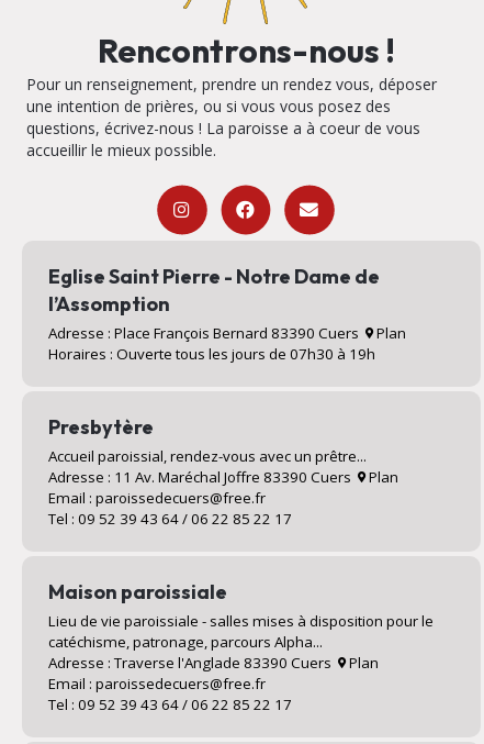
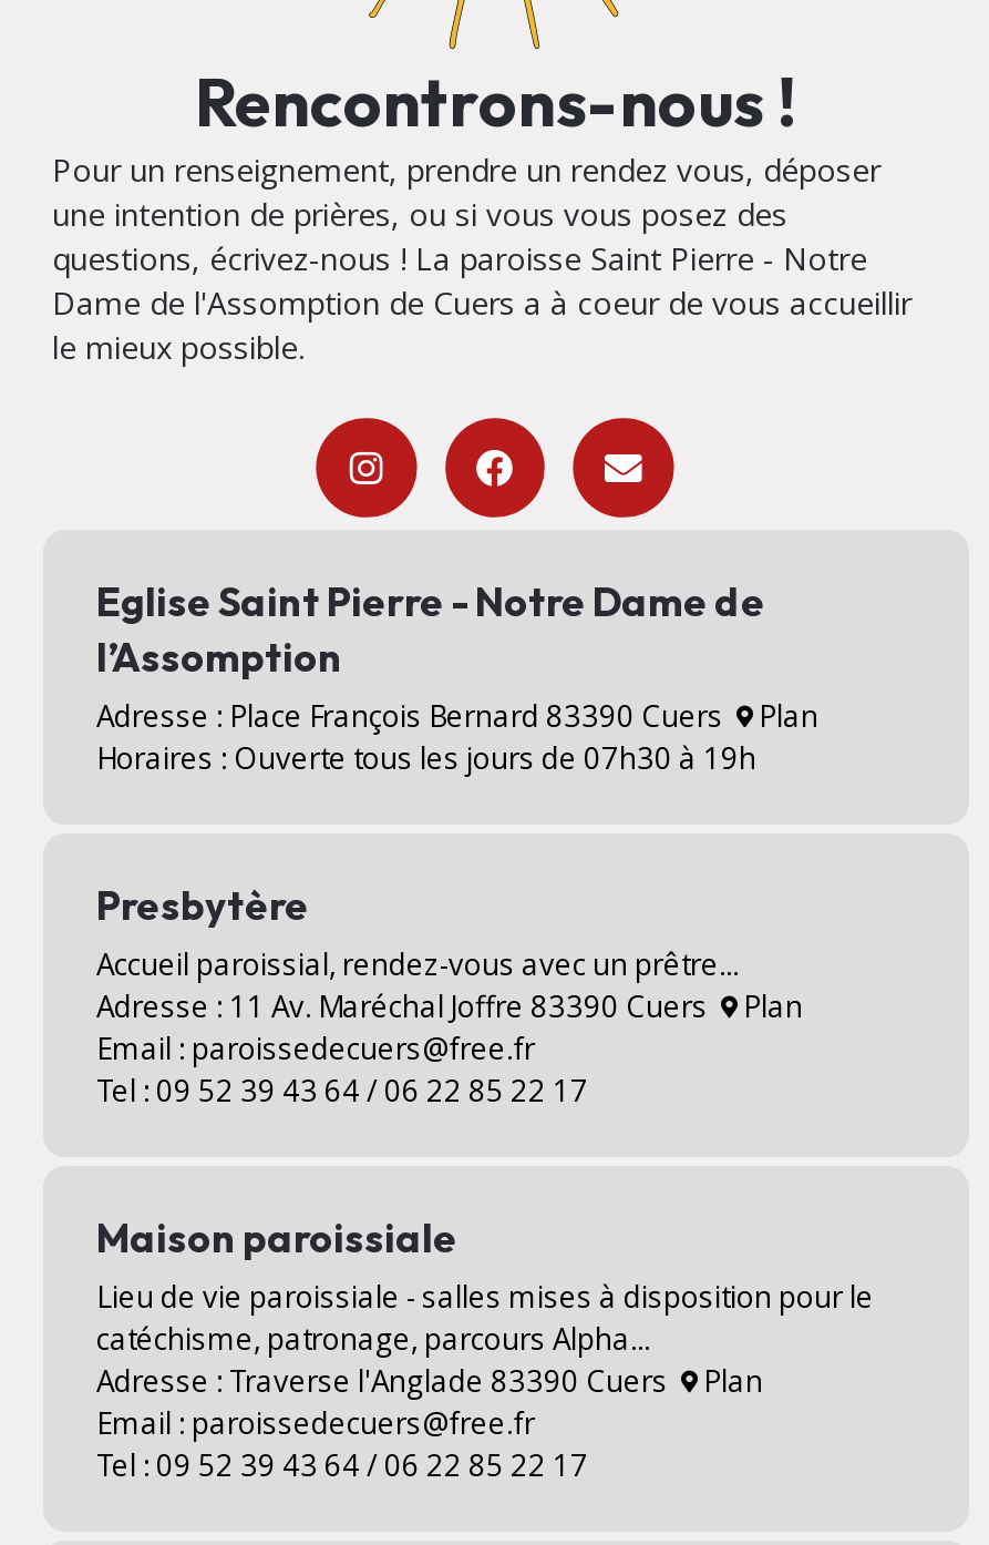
- questions, écrivez-nous ! La paroisse a à coeur de vous
- accueillir le mieux possible.
+ questions, écrivez-nous ! La paroisse Saint Pierre - Notre
+ Dame de l'Assomption de Cuers a à coeur de vous accueillir
+ le mieux possible.
